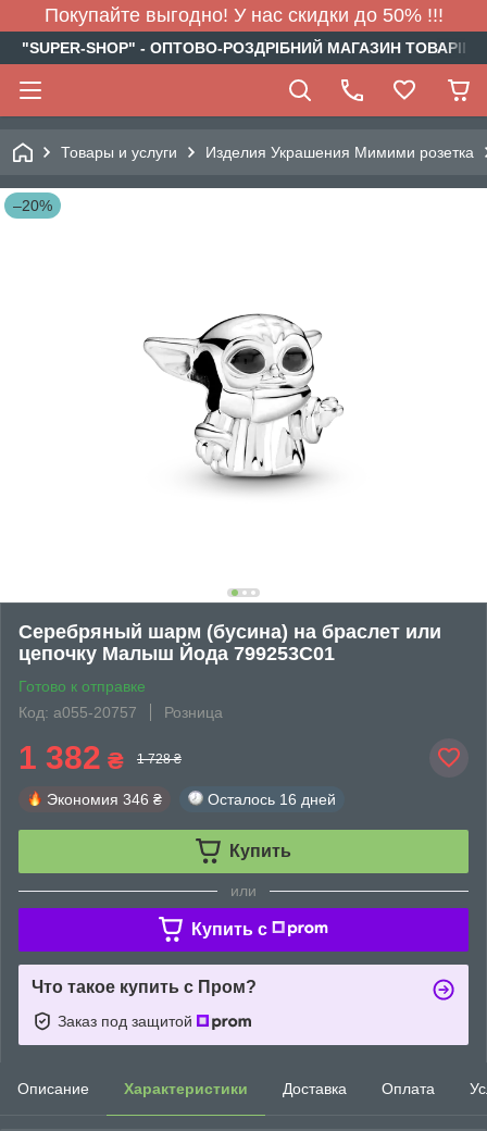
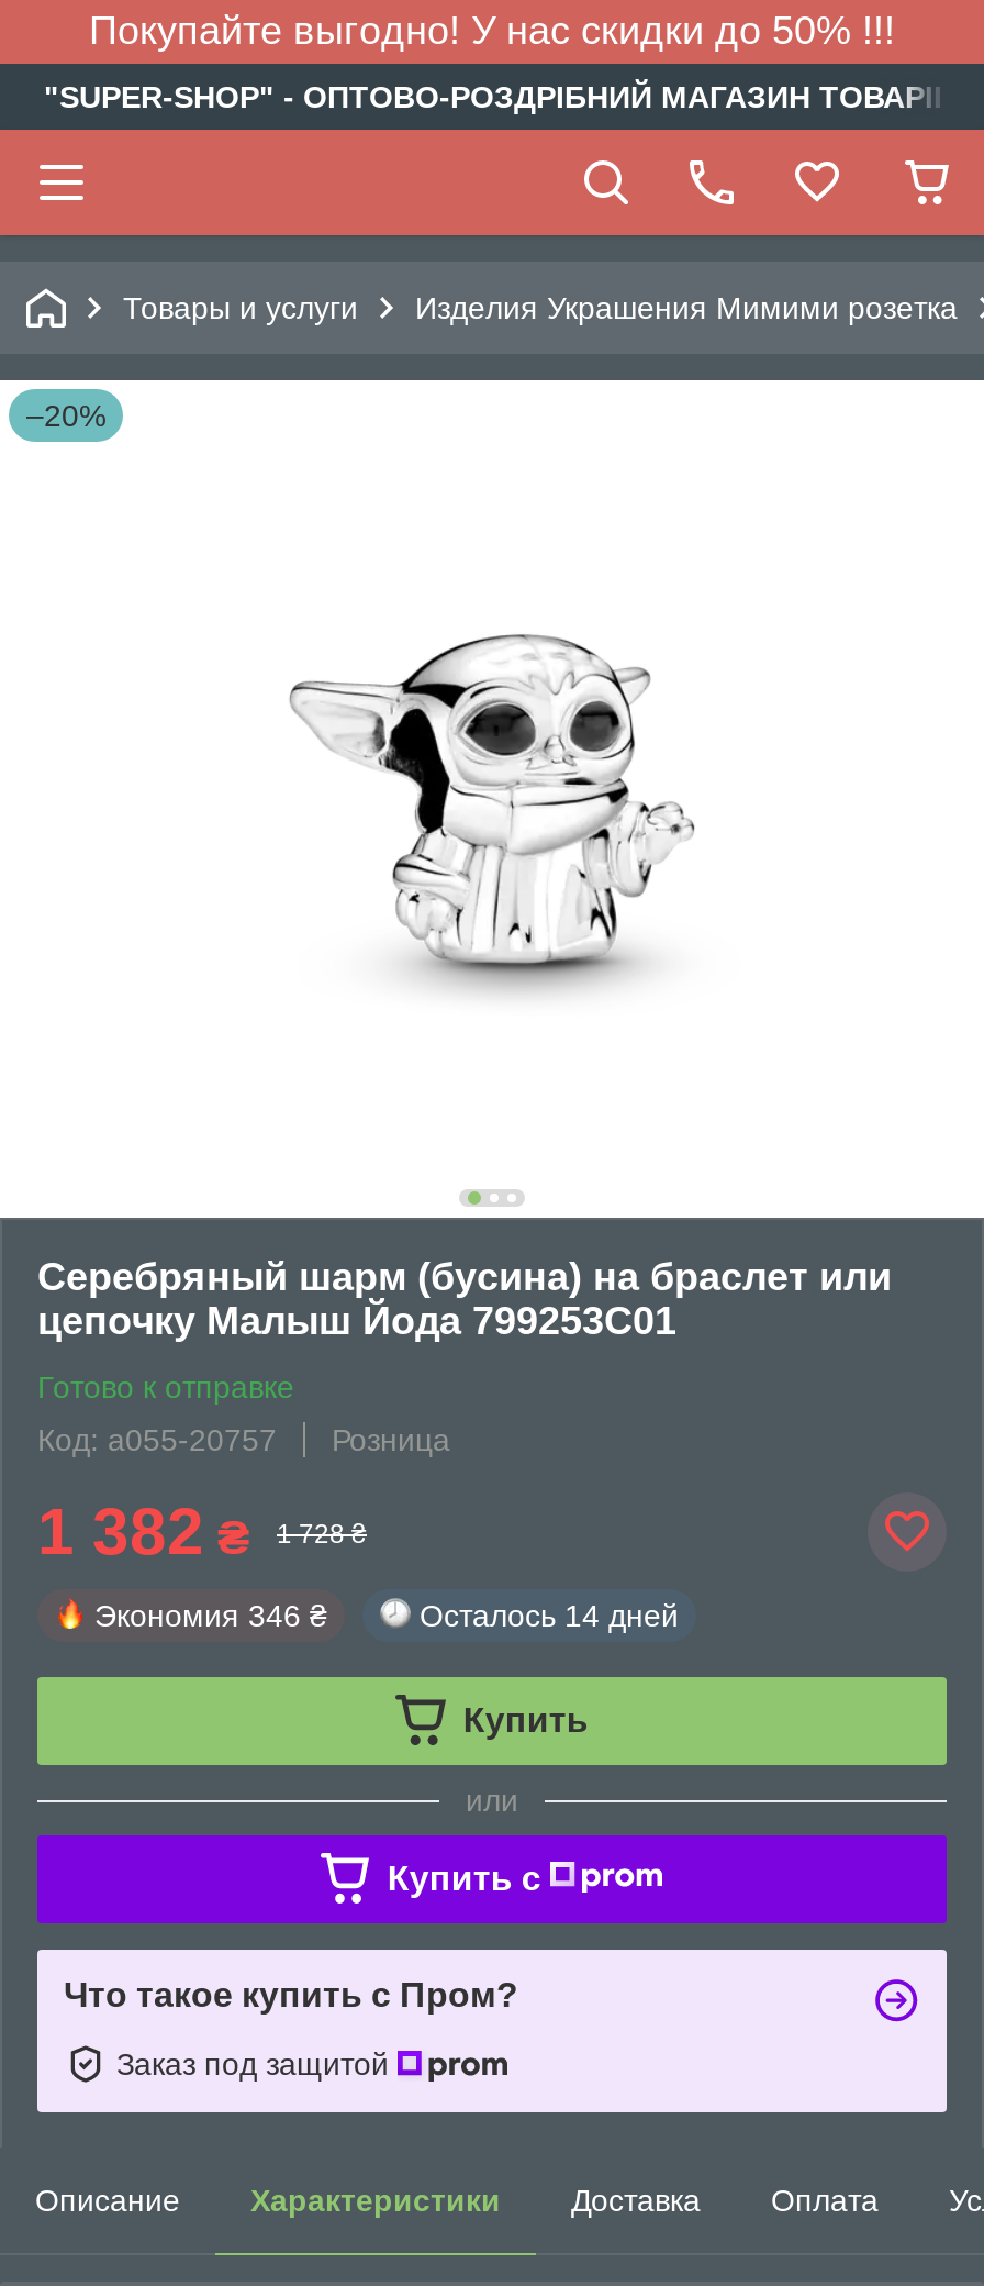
- Осталось 16 дней
+ Осталось 14 дней
